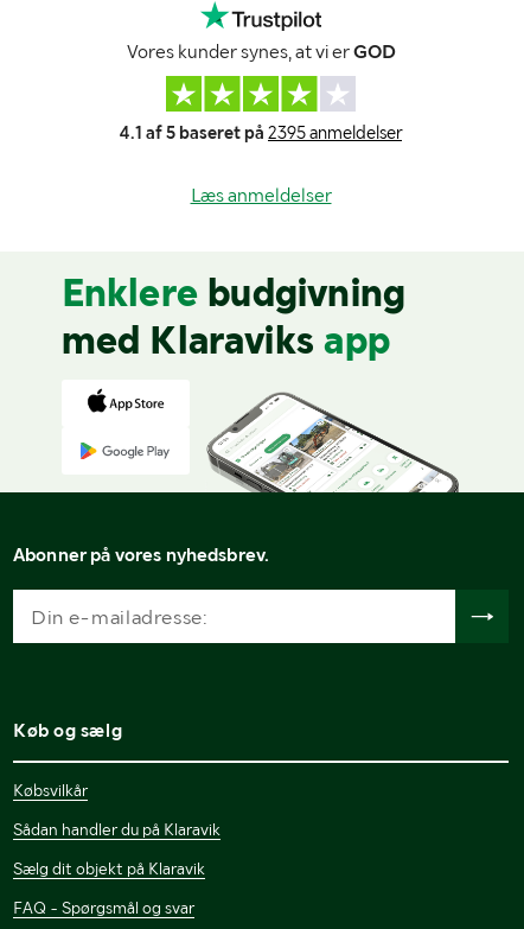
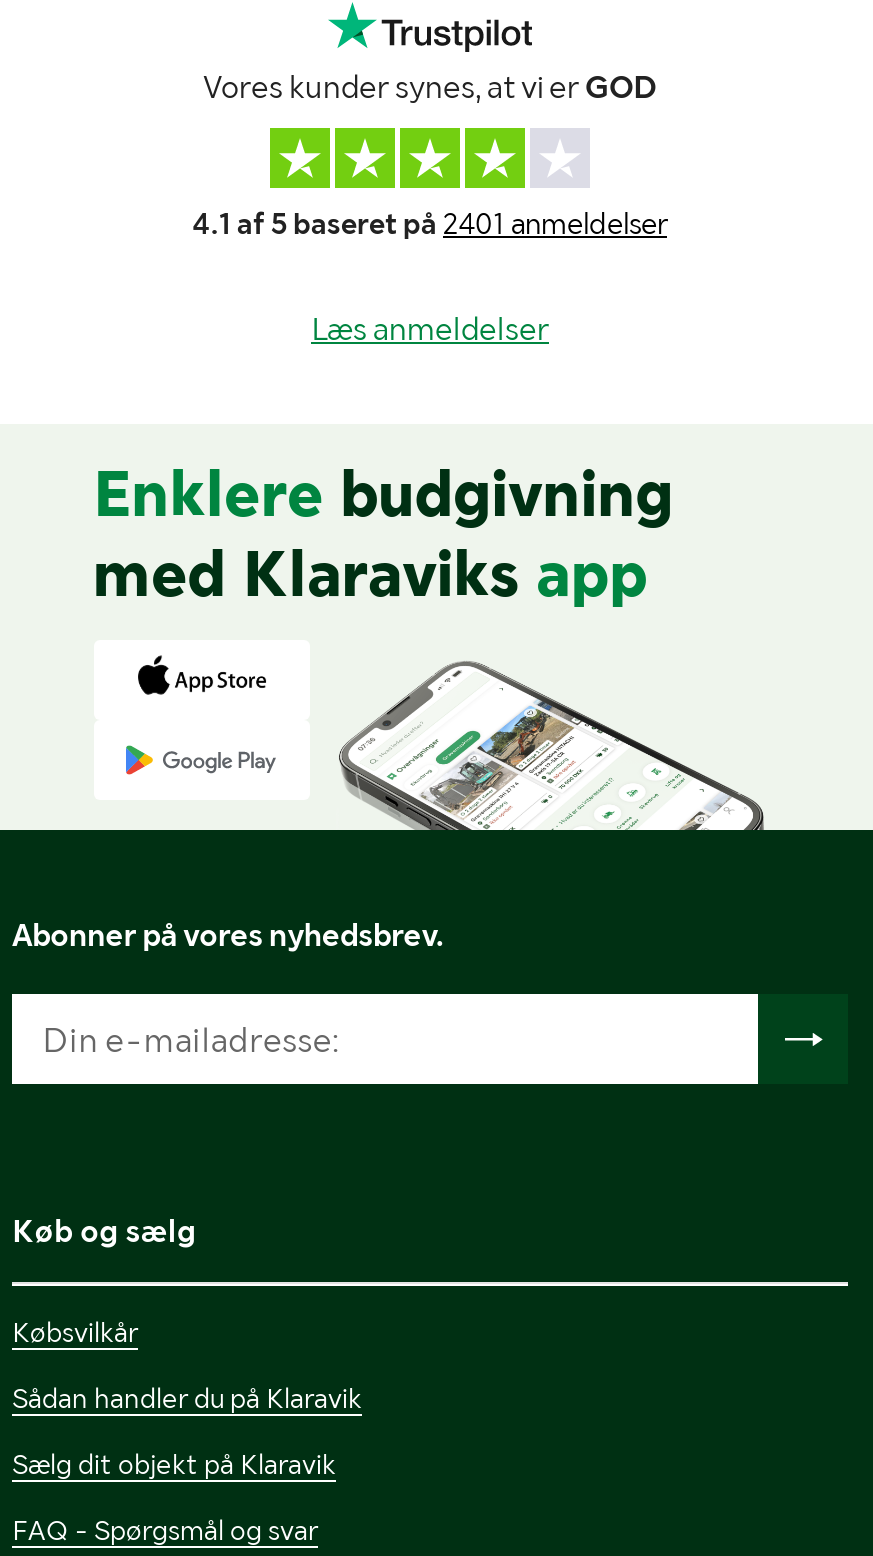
- 4.1 af 5 baseret på 2395 anmeldelser
+ 4.1 af 5 baseret på 2401 anmeldelser
